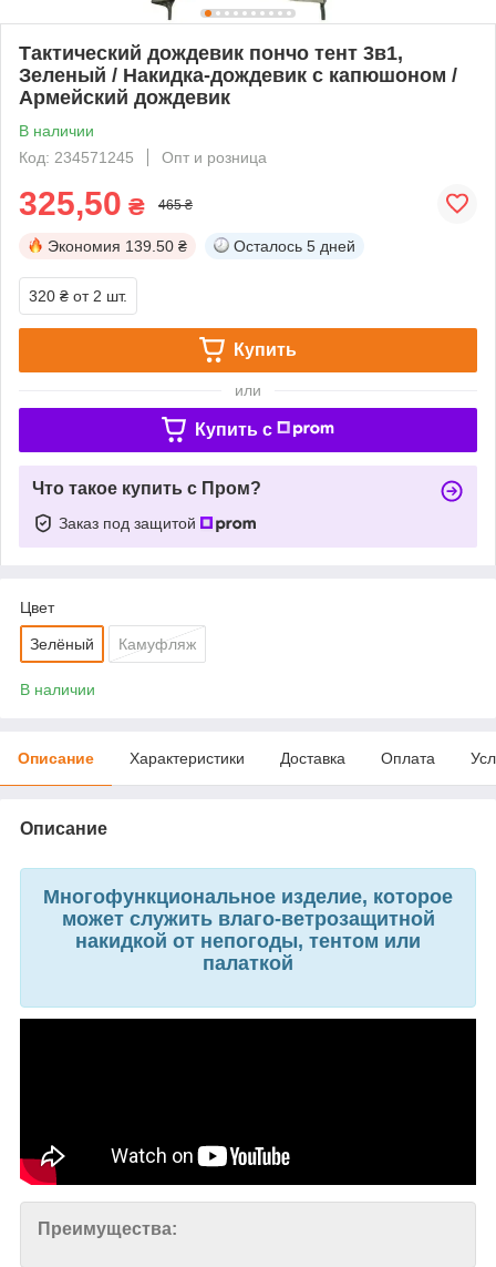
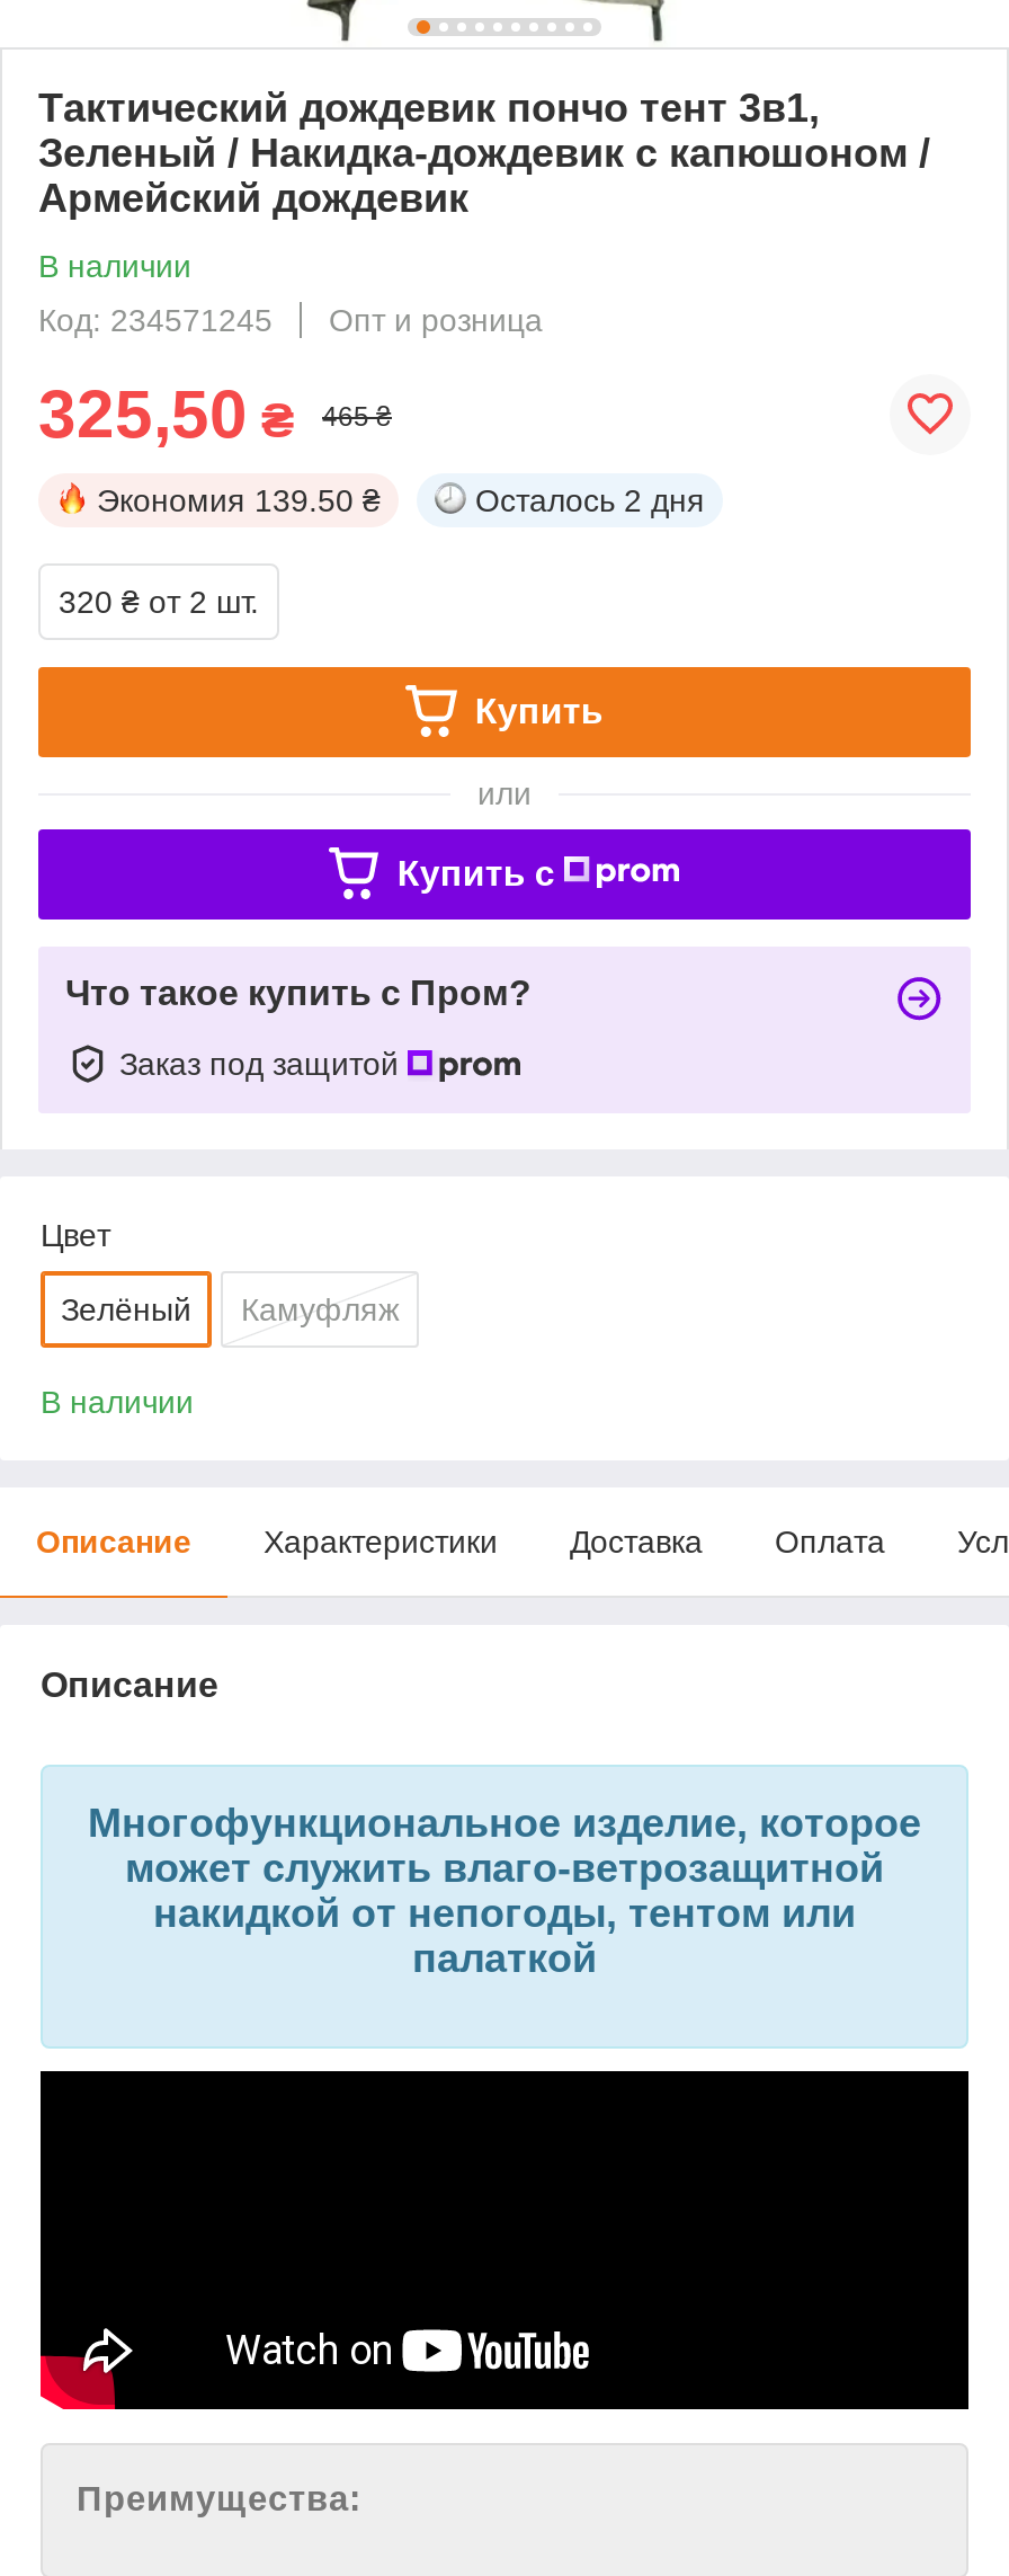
- Осталось 5 дней
+ Осталось 2 дня
